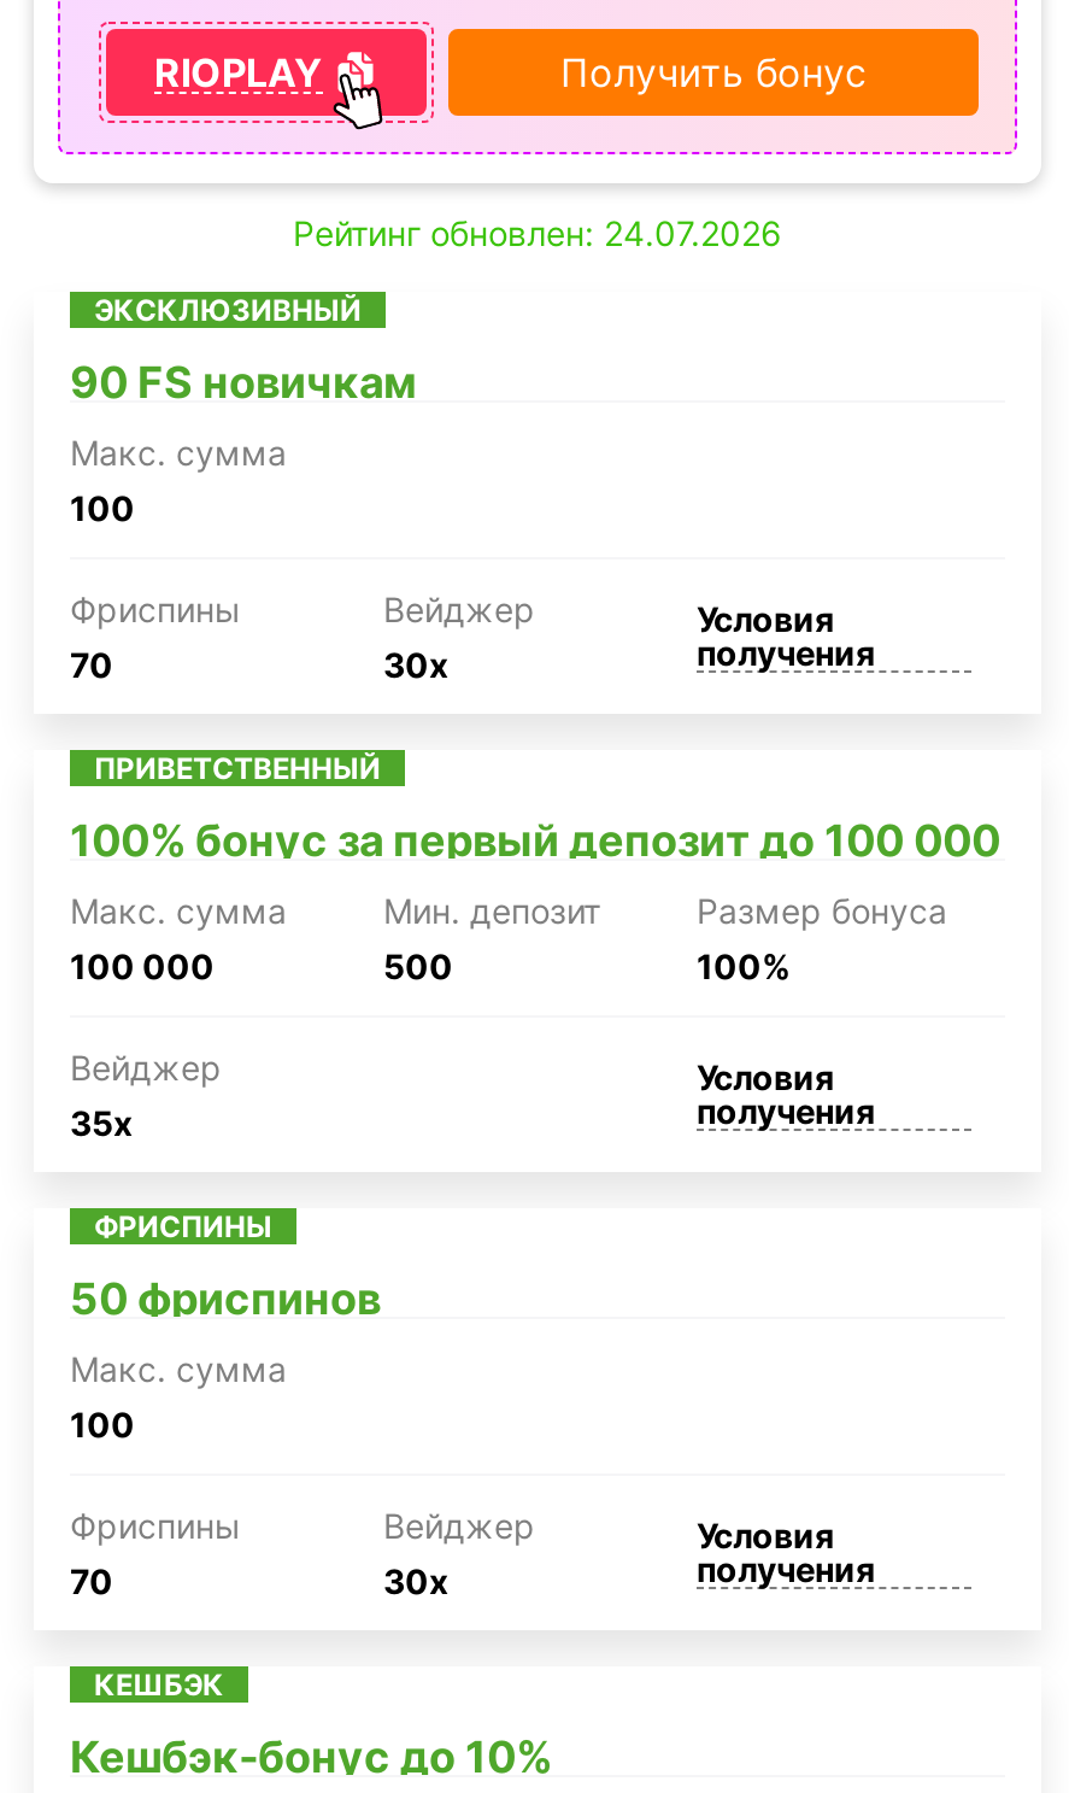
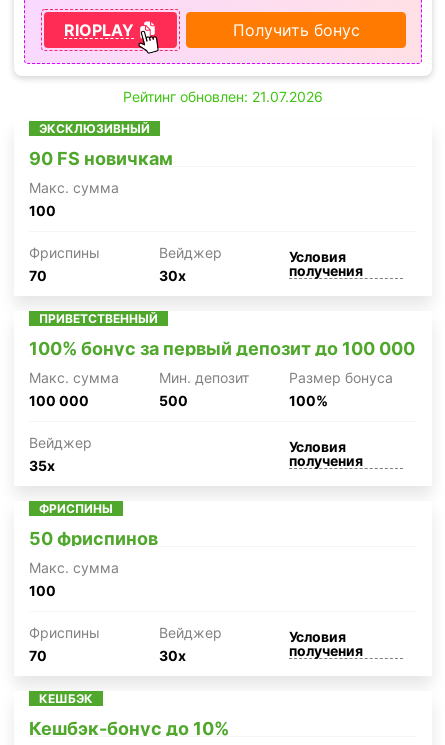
- Рейтинг обновлен: 24.07.2026
+ Рейтинг обновлен: 21.07.2026
